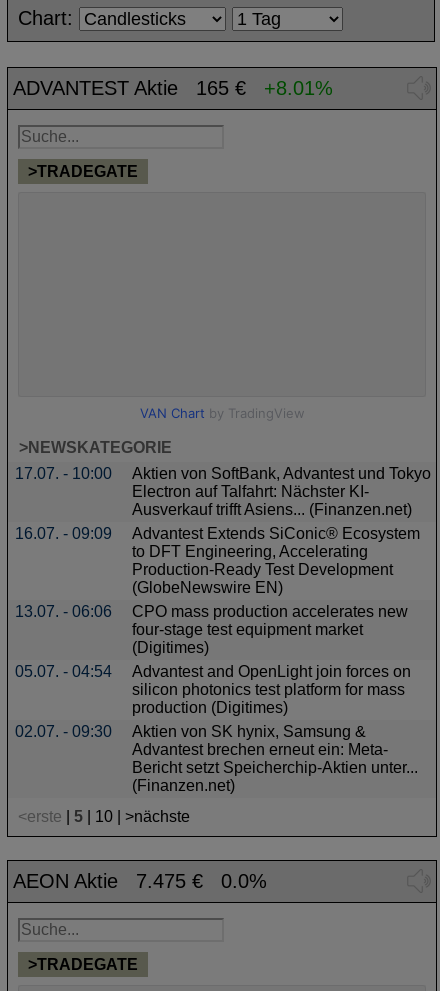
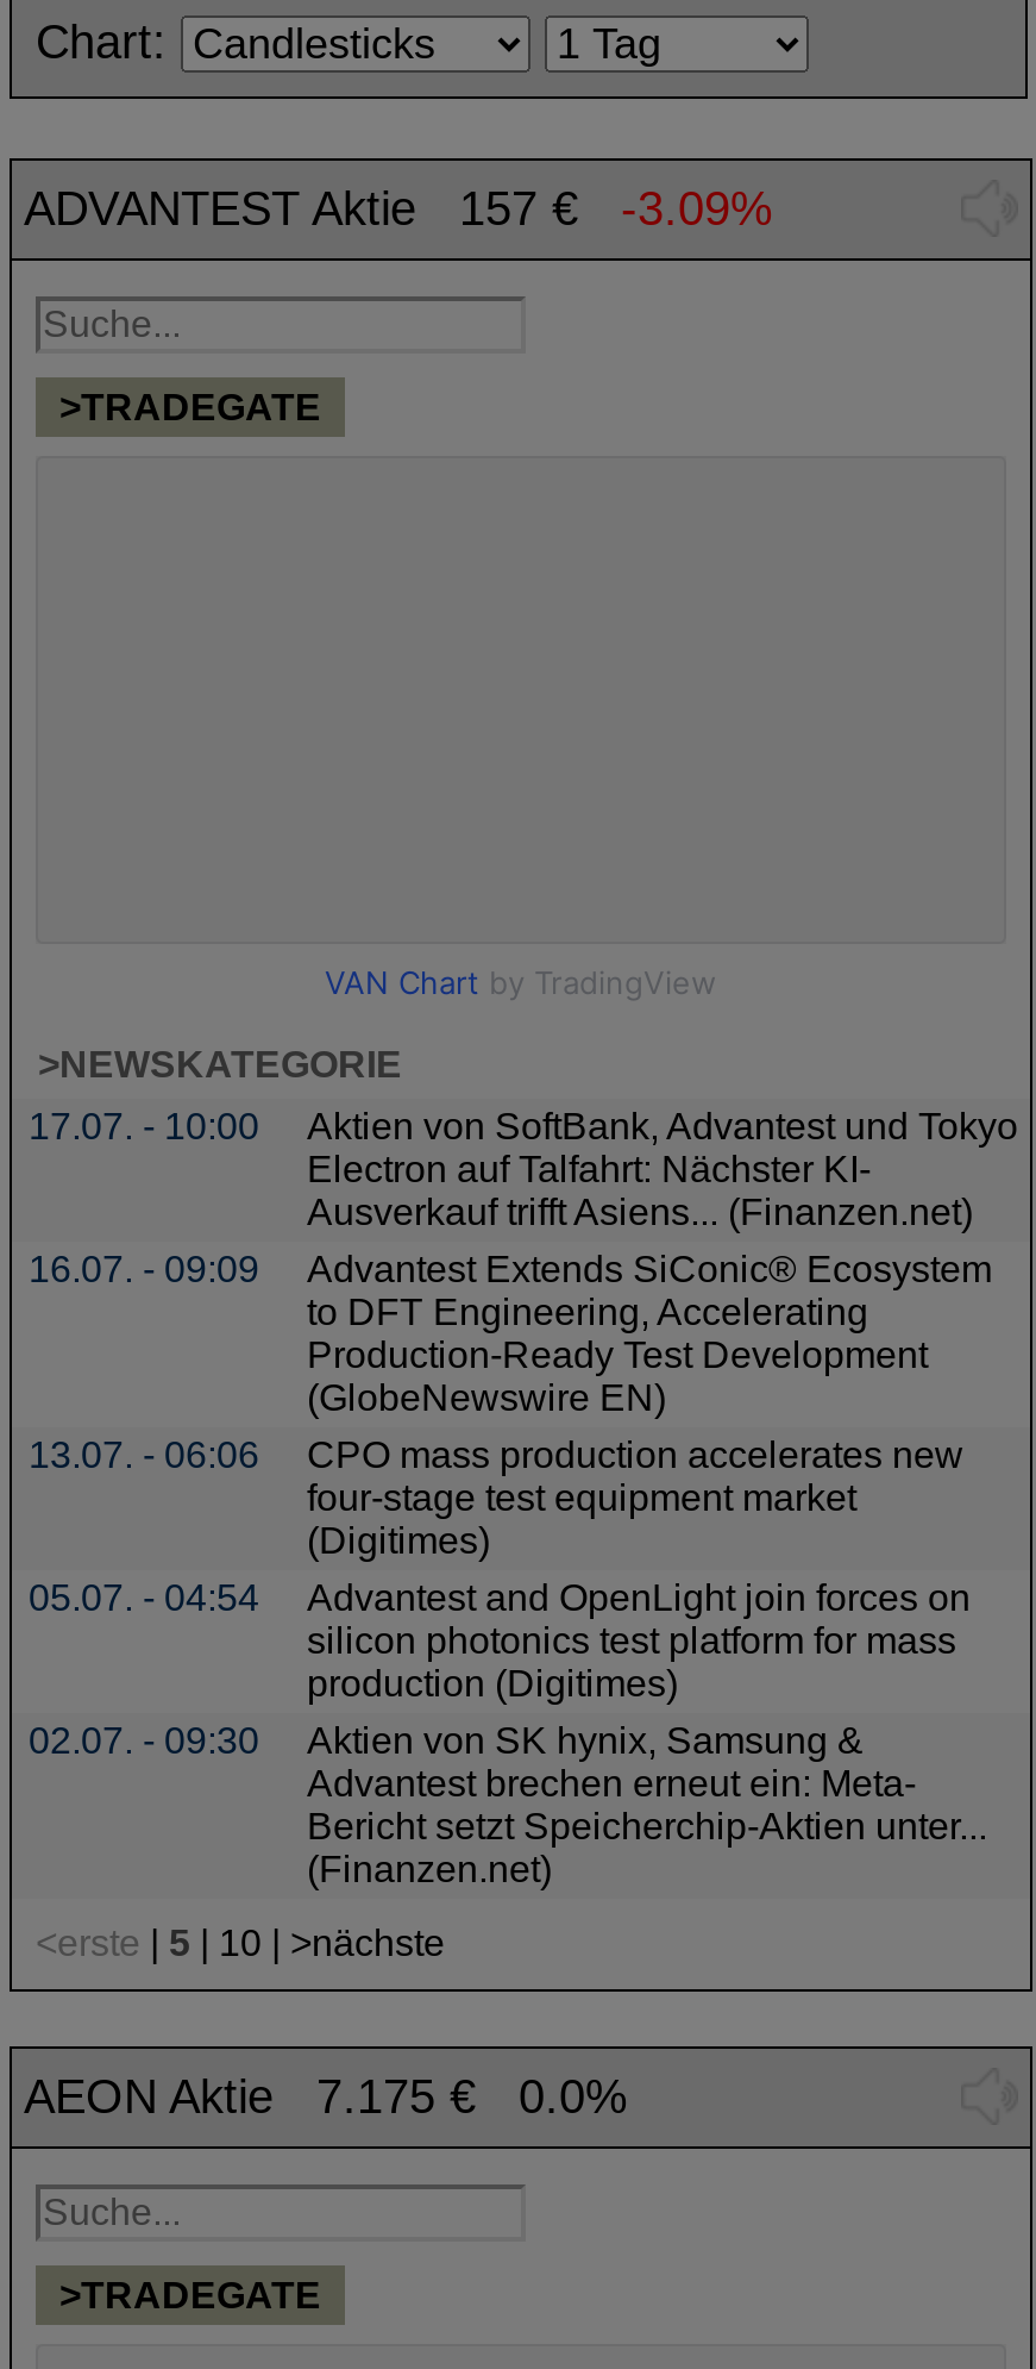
- ADVANTEST Aktie 165 €+8.01%
+ ADVANTEST Aktie 157 €-3.09%

- AEON Aktie 7.475 € 0.0%
+ AEON Aktie 7.175 € 0.0%
